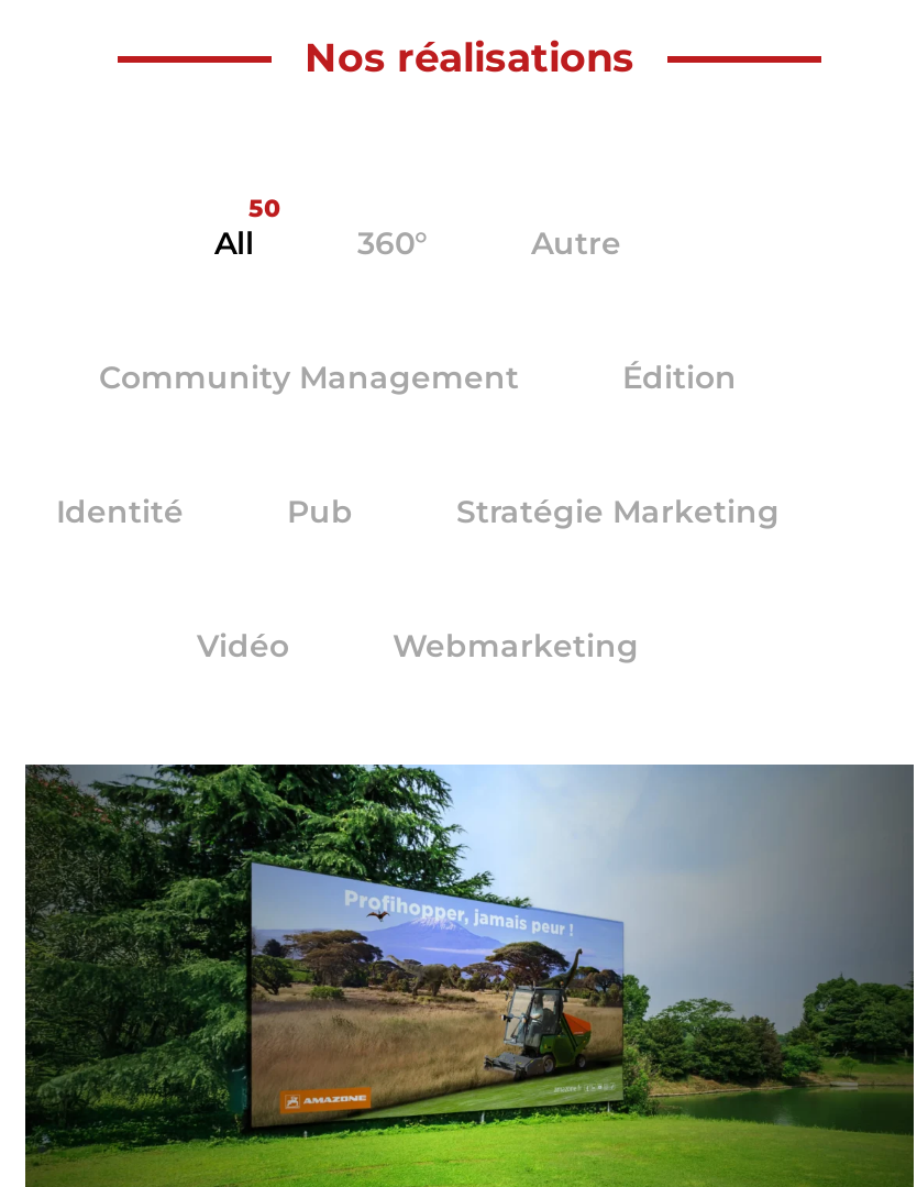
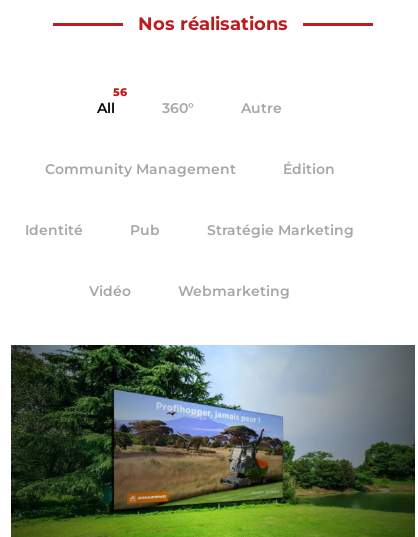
- 50
+ 56
